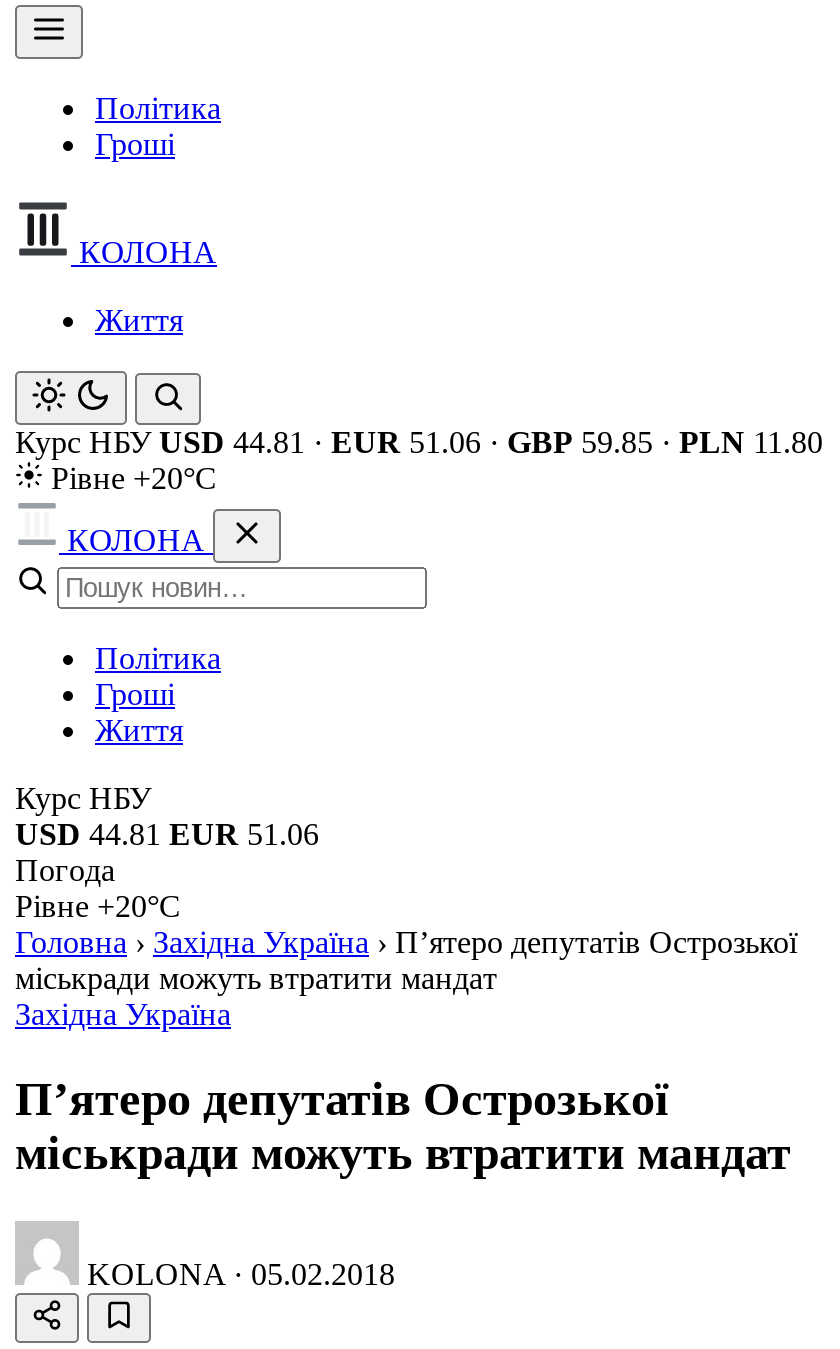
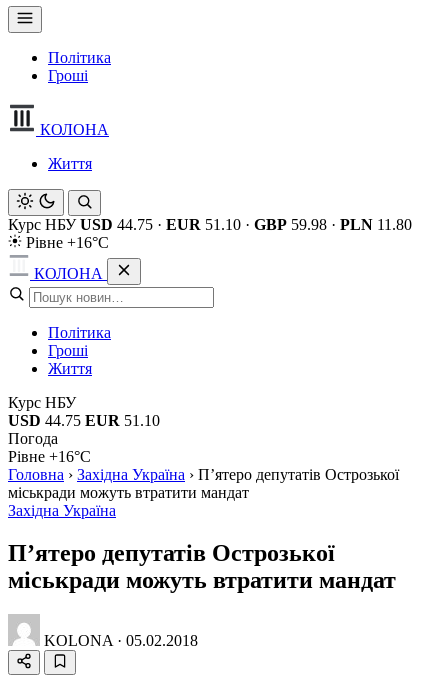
- Курс НБУ USD 44.81 · EUR 51.06 · GBP 59.85 · PLN 11.80
+ Курс НБУ USD 44.75 · EUR 51.10 · GBP 59.98 · PLN 11.80

- Рівне +20°C
+ Рівне +16°C

- USD 44.81 EUR 51.06
+ USD 44.75 EUR 51.10

- Рівне +20°C
+ Рівне +16°C
